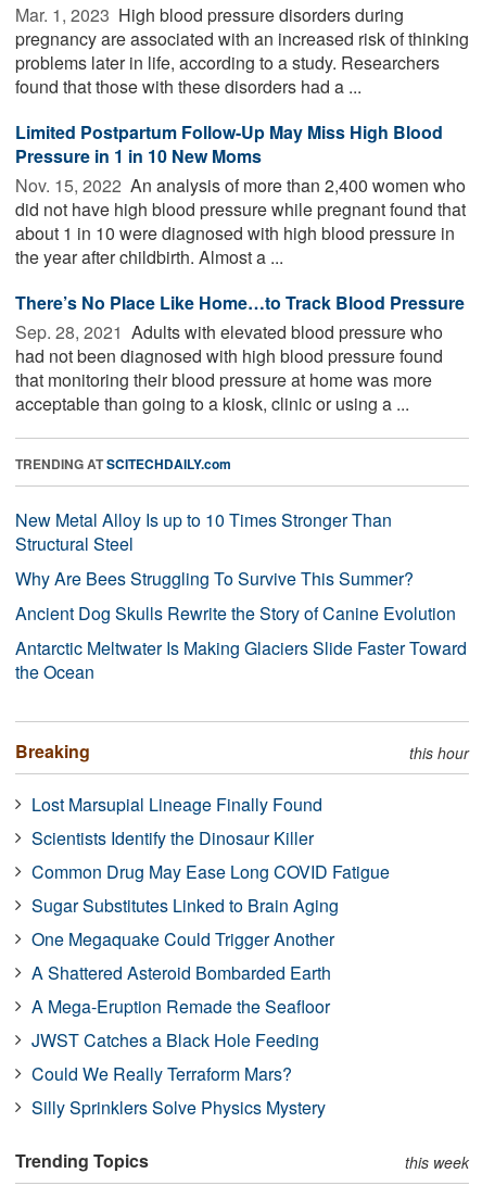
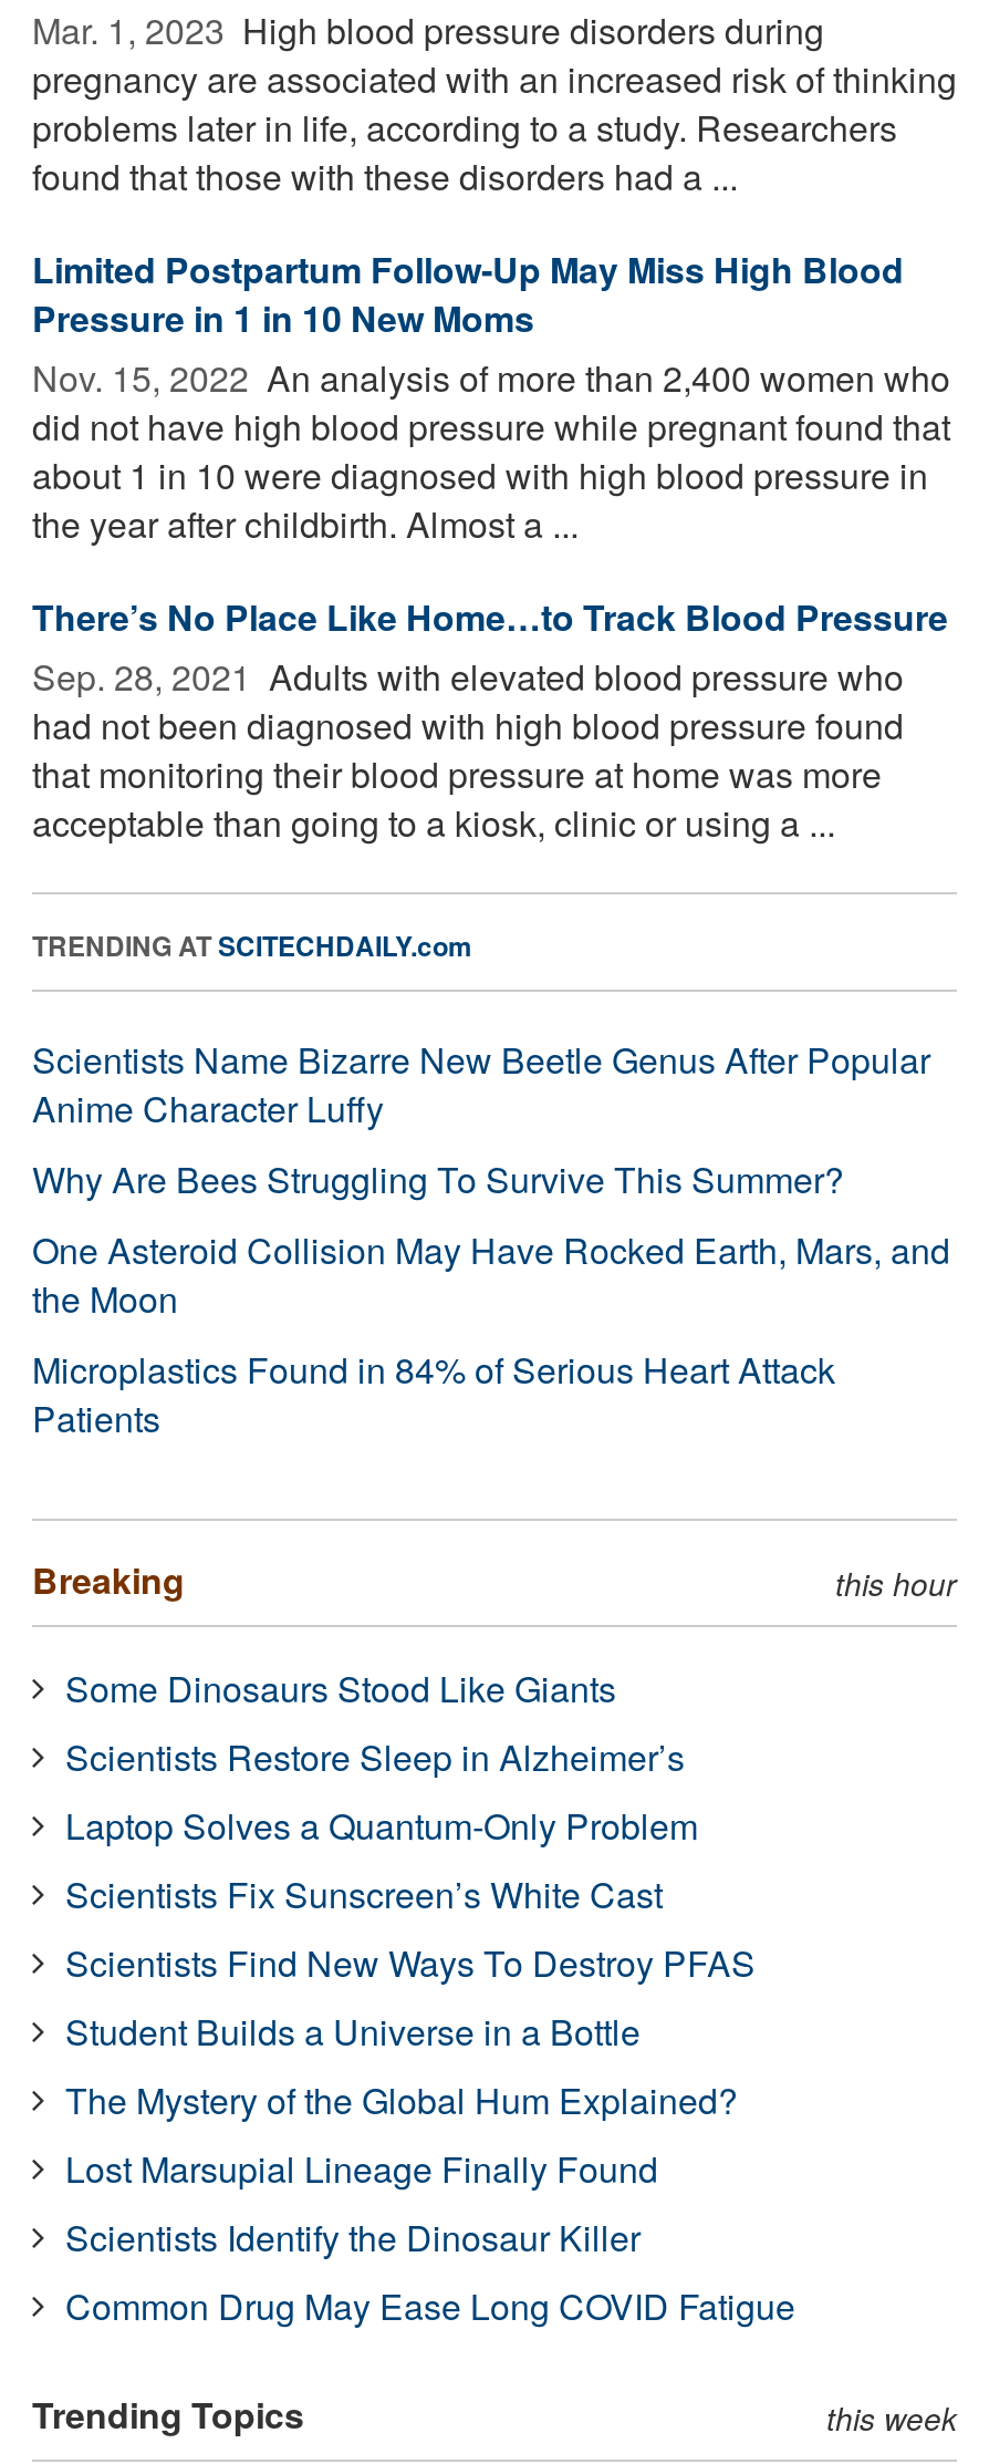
- New Metal Alloy Is up to 10 Times Stronger Than
- Structural Steel
+ Scientists Name Bizarre New Beetle Genus After Popular
+ Anime Character Luffy

- Ancient Dog Skulls Rewrite the Story of Canine Evolution
- Antarctic Meltwater Is Making Glaciers Slide Faster Toward
- the Ocean
+ One Asteroid Collision May Have Rocked Earth, Mars, and
+ the Moon
+ Microplastics Found in 84% of Serious Heart Attack
+ Patients

+ Some Dinosaurs Stood Like Giants
+ Scientists Restore Sleep in Alzheimer’s
+ Laptop Solves a Quantum-Only Problem
+ Scientists Fix Sunscreen’s White Cast
+ Scientists Find New Ways To Destroy PFAS
+ Student Builds a Universe in a Bottle
+ The Mystery of the Global Hum Explained?

moved down: Lost Marsupial Lineage Finally Found | Scientists Identify the Dinosaur Killer | Common Drug May Ease Long COVID Fatigue

- Sugar Substitutes Linked to Brain Aging
- One Megaquake Could Trigger Another
- A Shattered Asteroid Bombarded Earth
- A Mega-Eruption Remade the Seafloor
- JWST Catches a Black Hole Feeding
- Could We Really Terraform Mars?
- Silly Sprinklers Solve Physics Mystery
